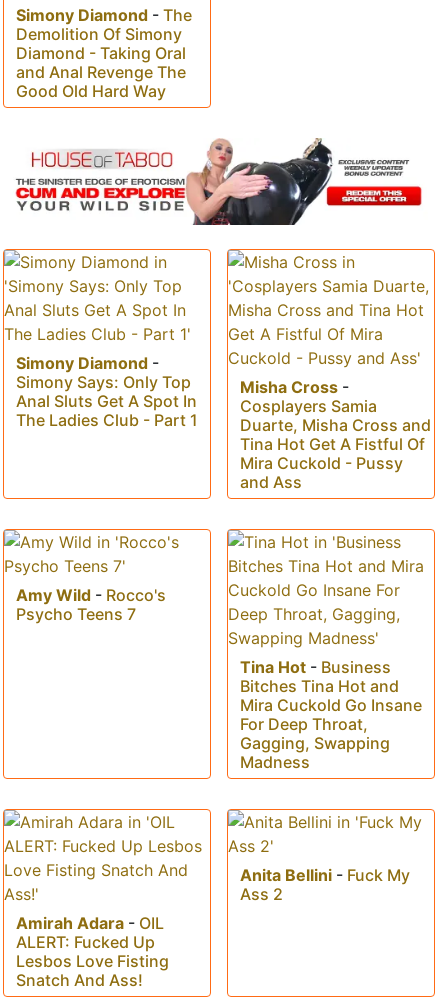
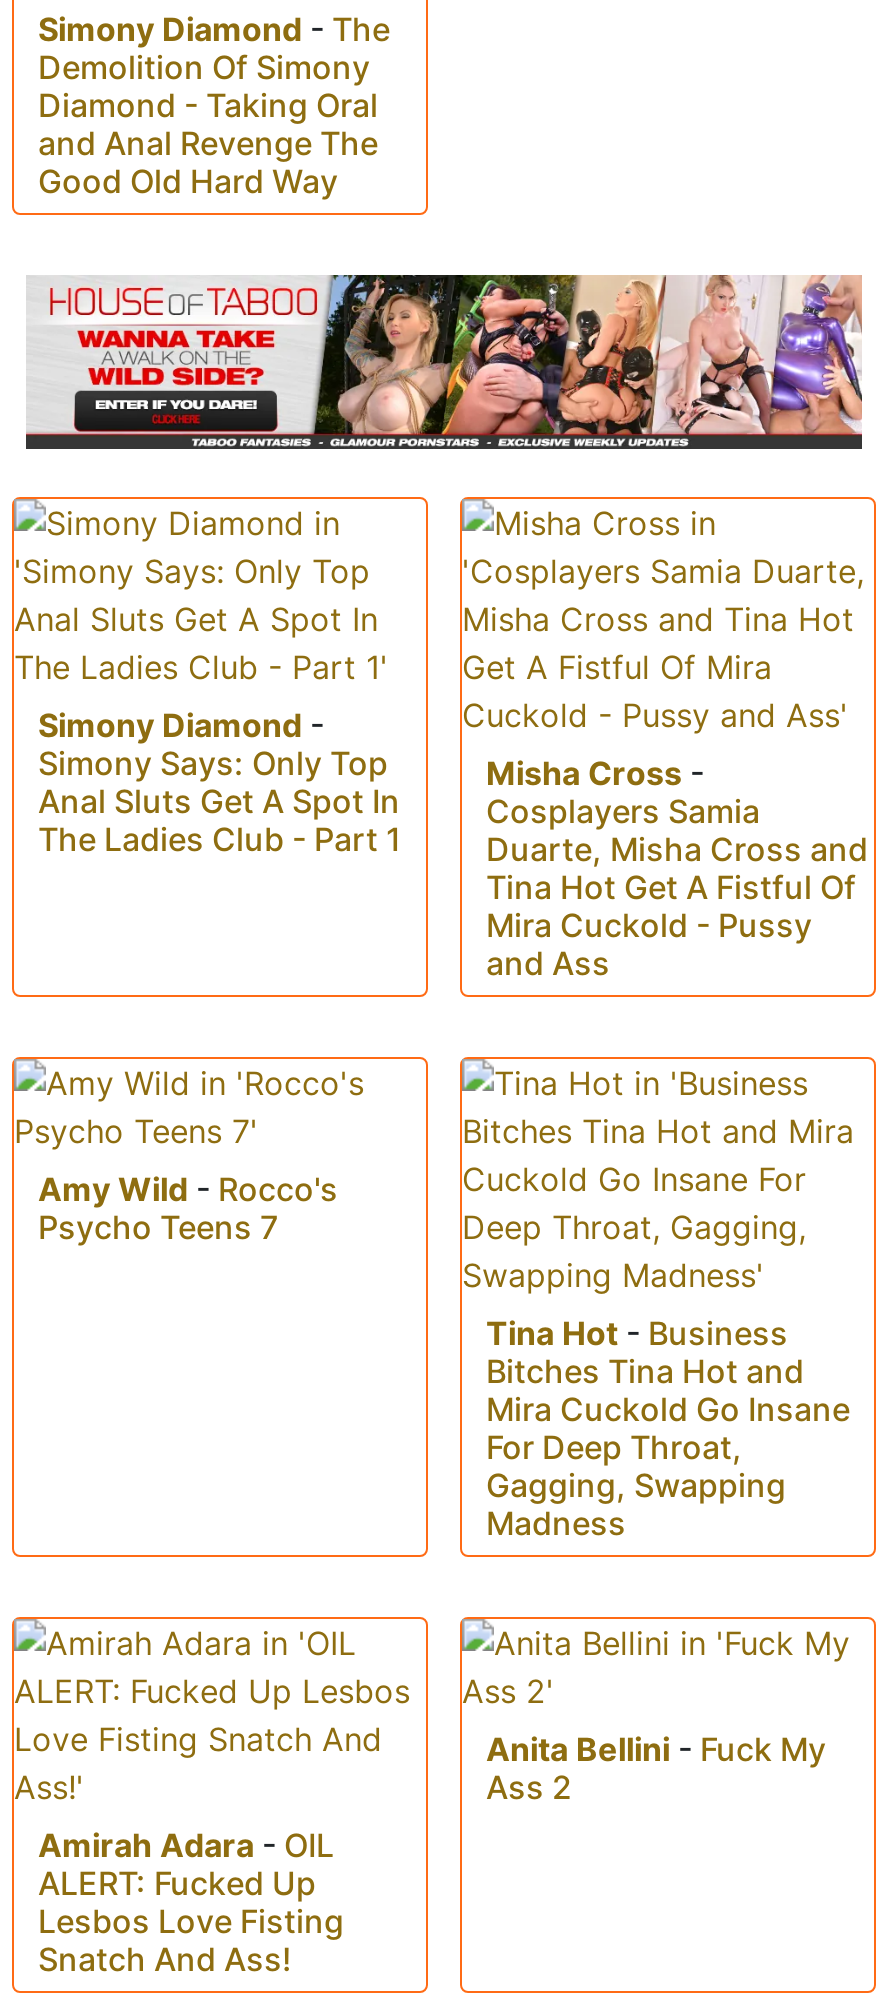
- [image]
+ [image]
